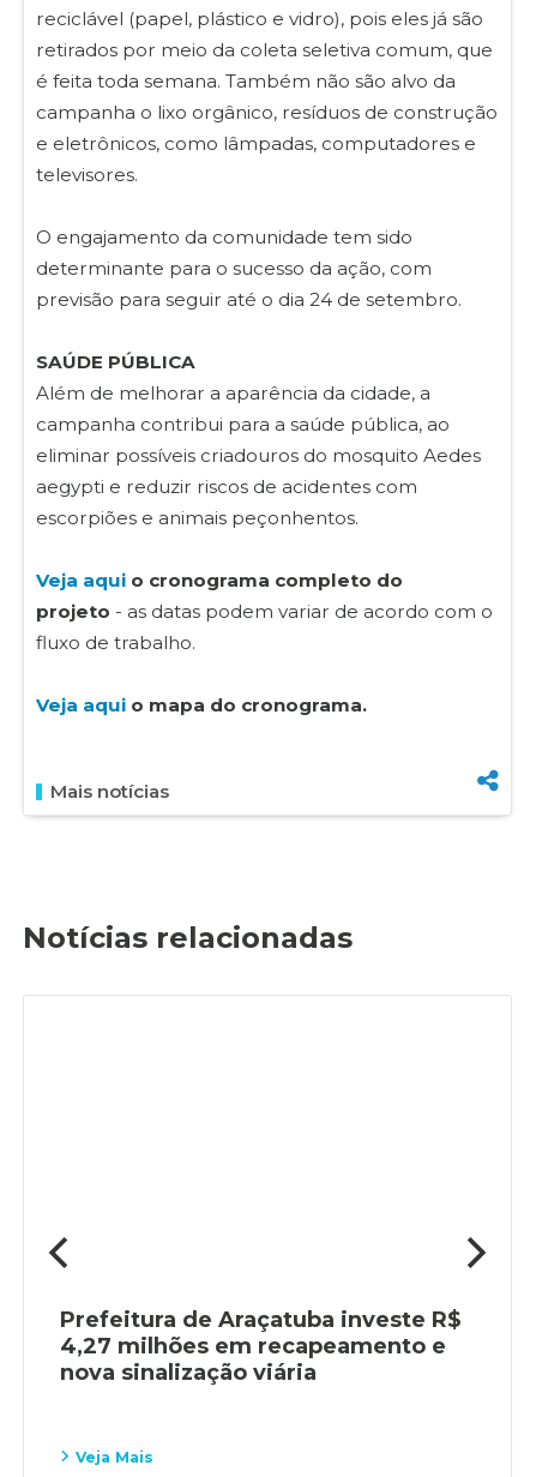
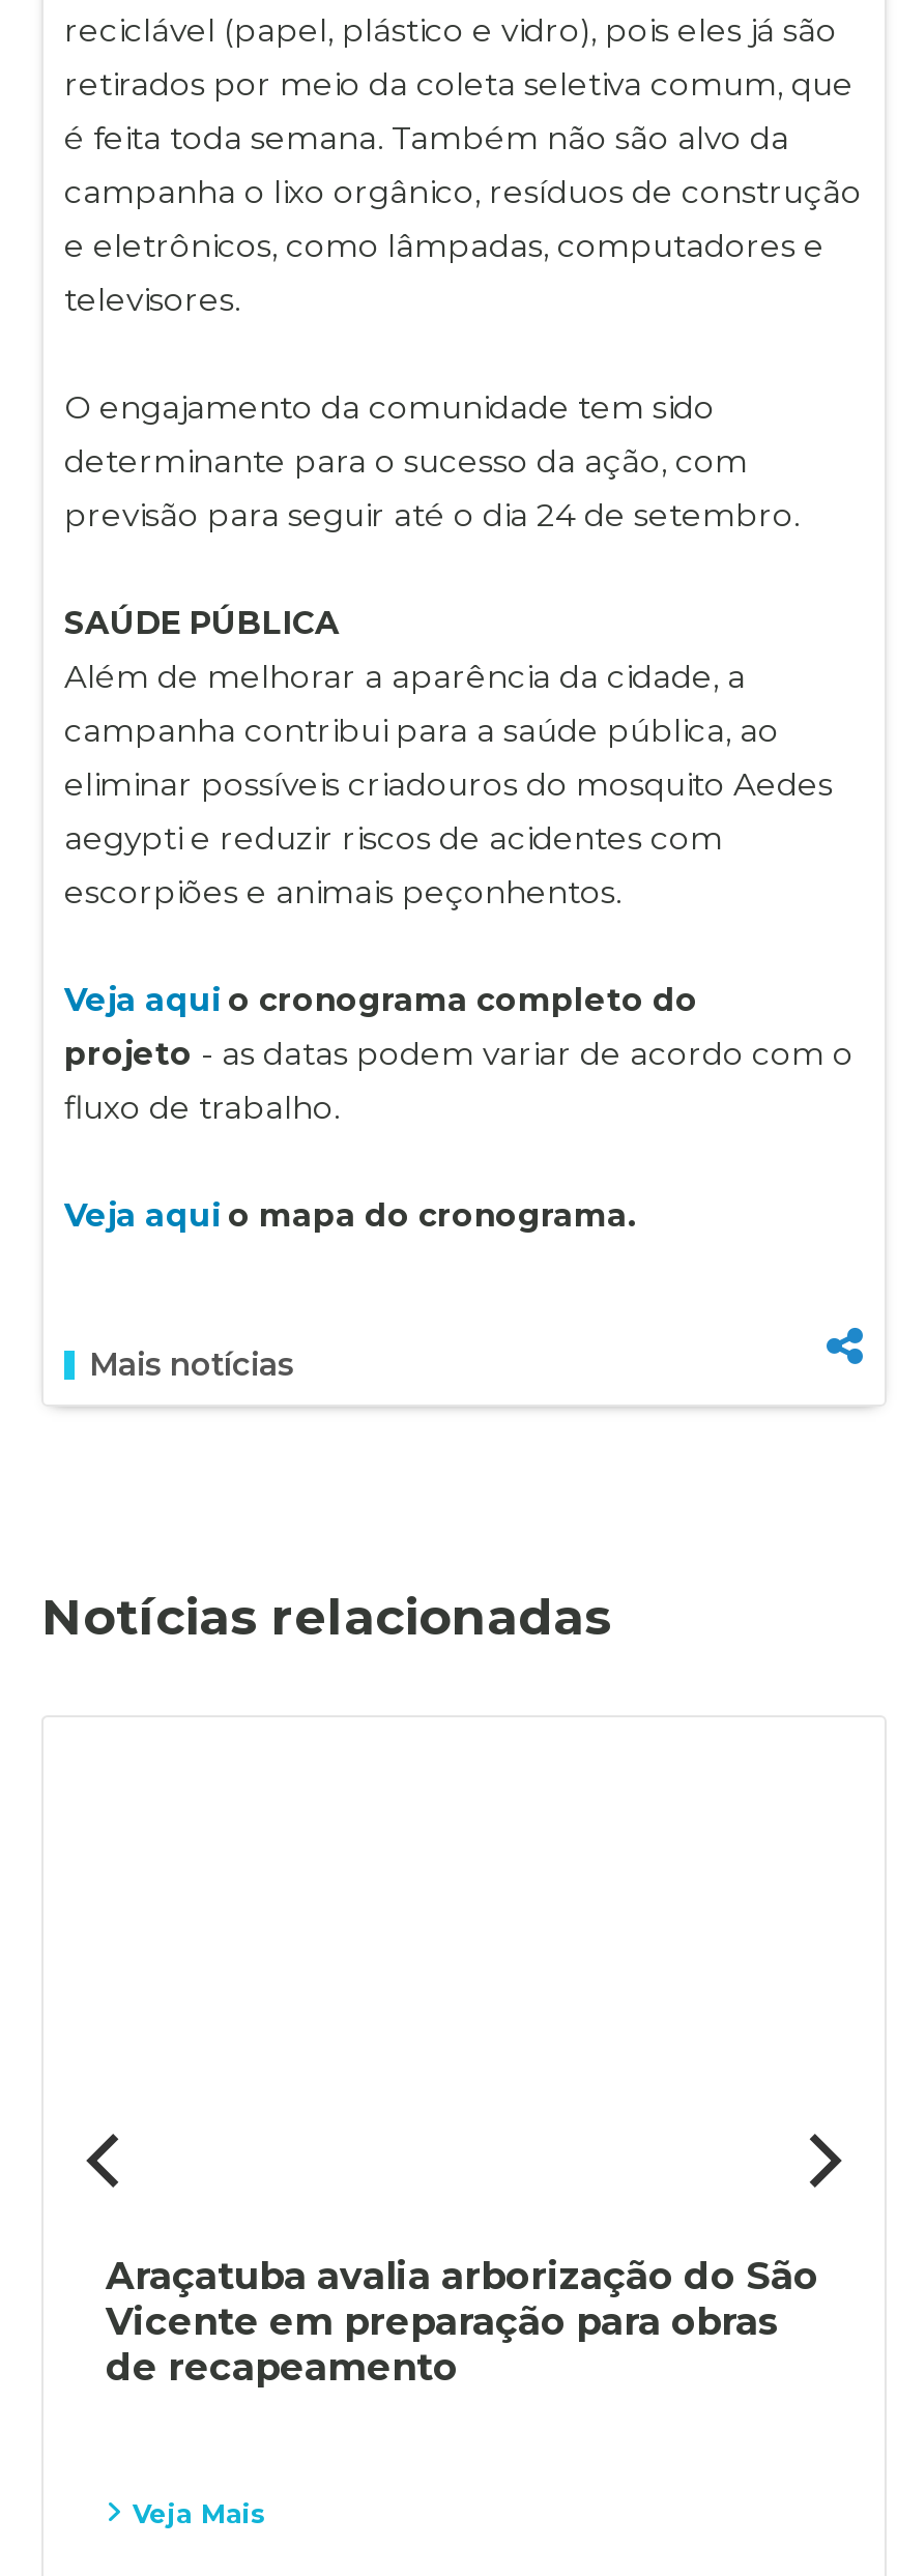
- Prefeitura de Araçatuba investe R$
- 4,27 milhões em recapeamento e
- nova sinalização viária
+ Araçatuba avalia arborização do São
+ Vicente em preparação para obras
+ de recapeamento
